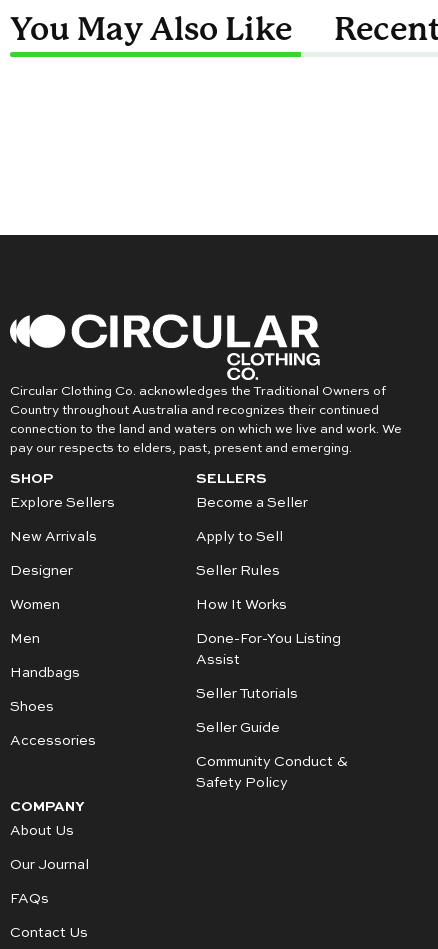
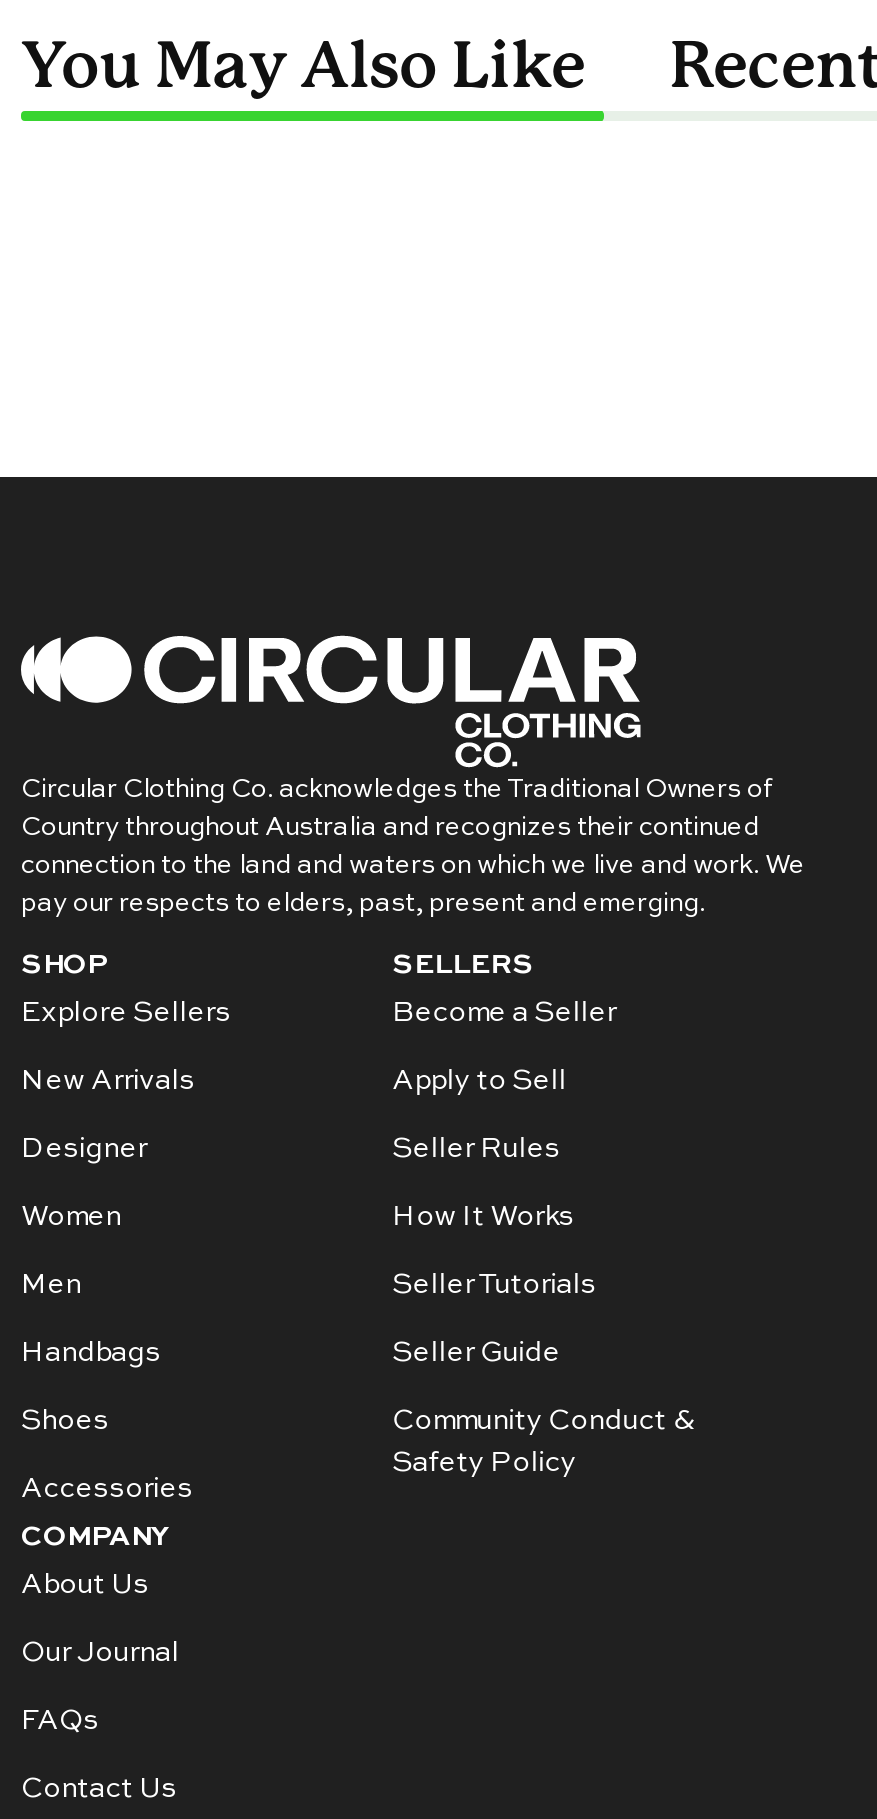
- Done-For-You Listing
- Assist
